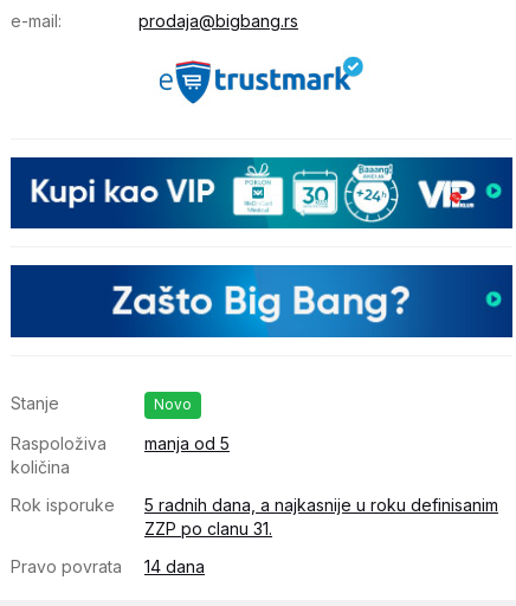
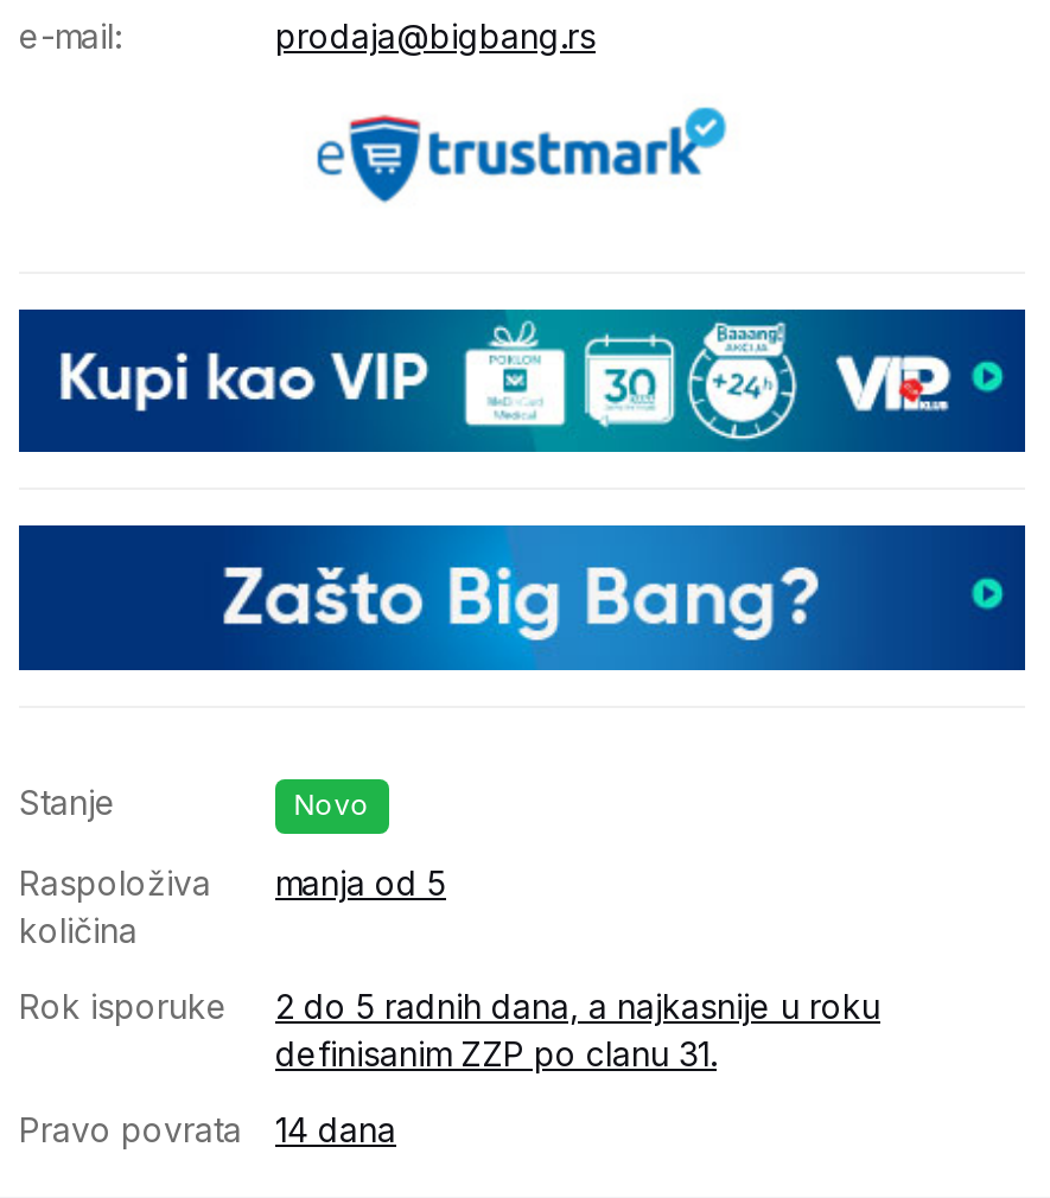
- 5 radnih dana, a najkasnije u roku definisanim
- ZZP po clanu 31.
+ 2 do 5 radnih dana, a najkasnije u roku
+ definisanim ZZP po clanu 31.
